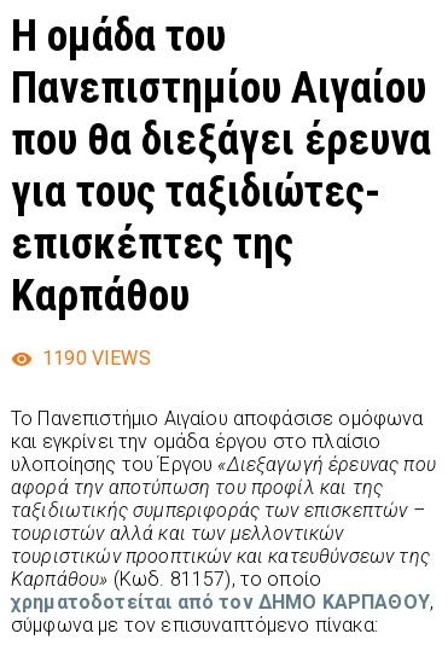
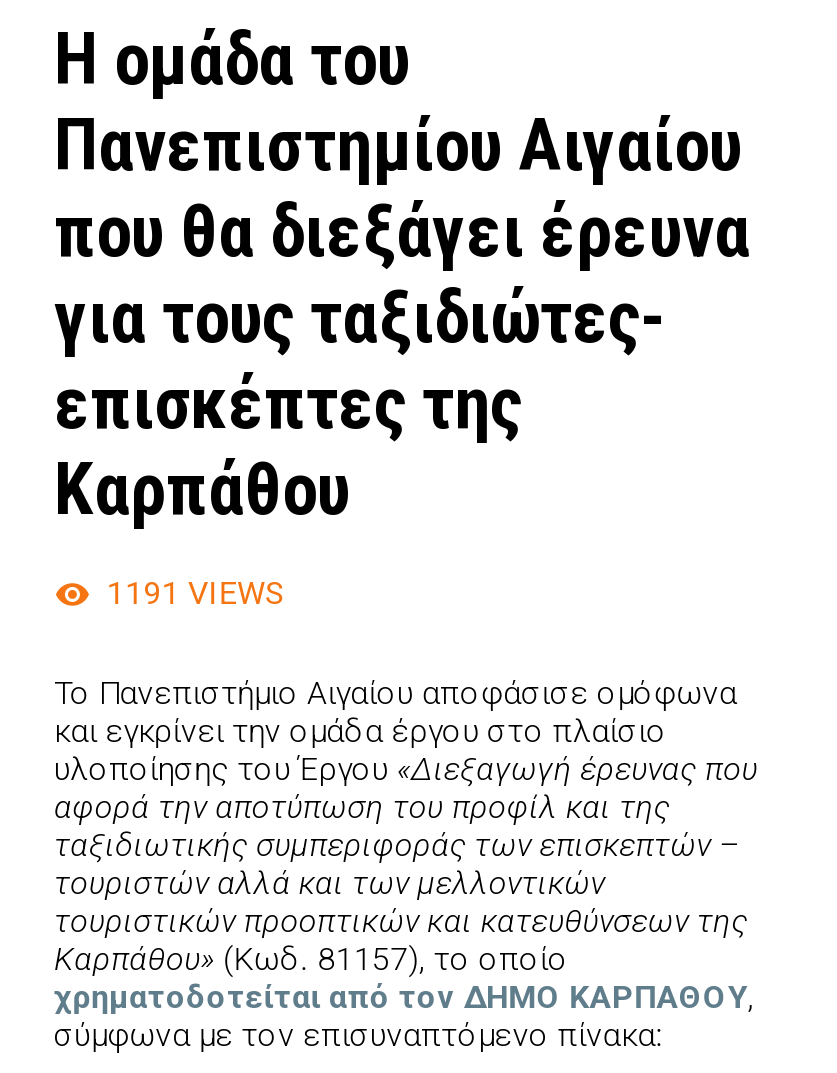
- 1190 VIEWS
+ 1191 VIEWS
